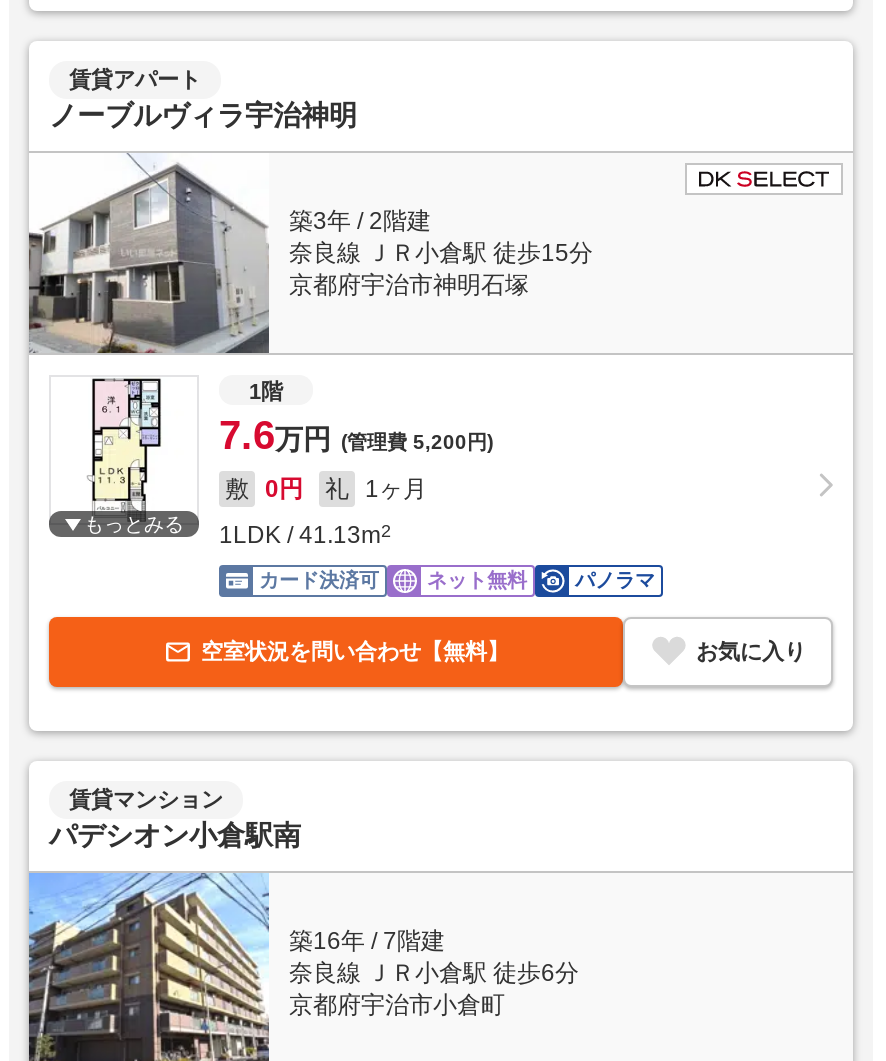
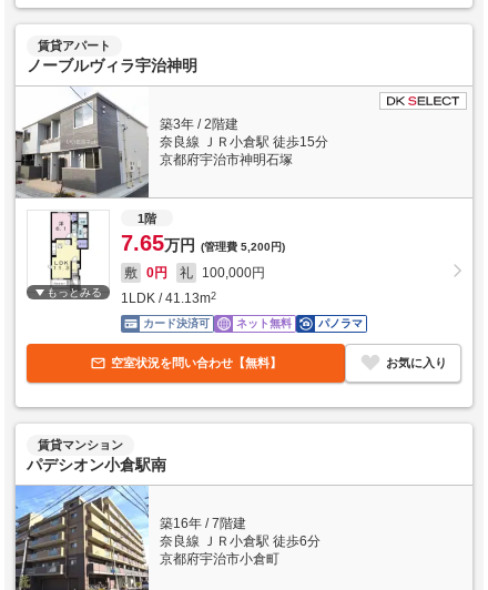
- 7.6万円 (管理費 5,200円)
+ 7.65万円 (管理費 5,200円)

- 敷 0円 礼 1ヶ月
+ 敷 0円 礼 100,000円
